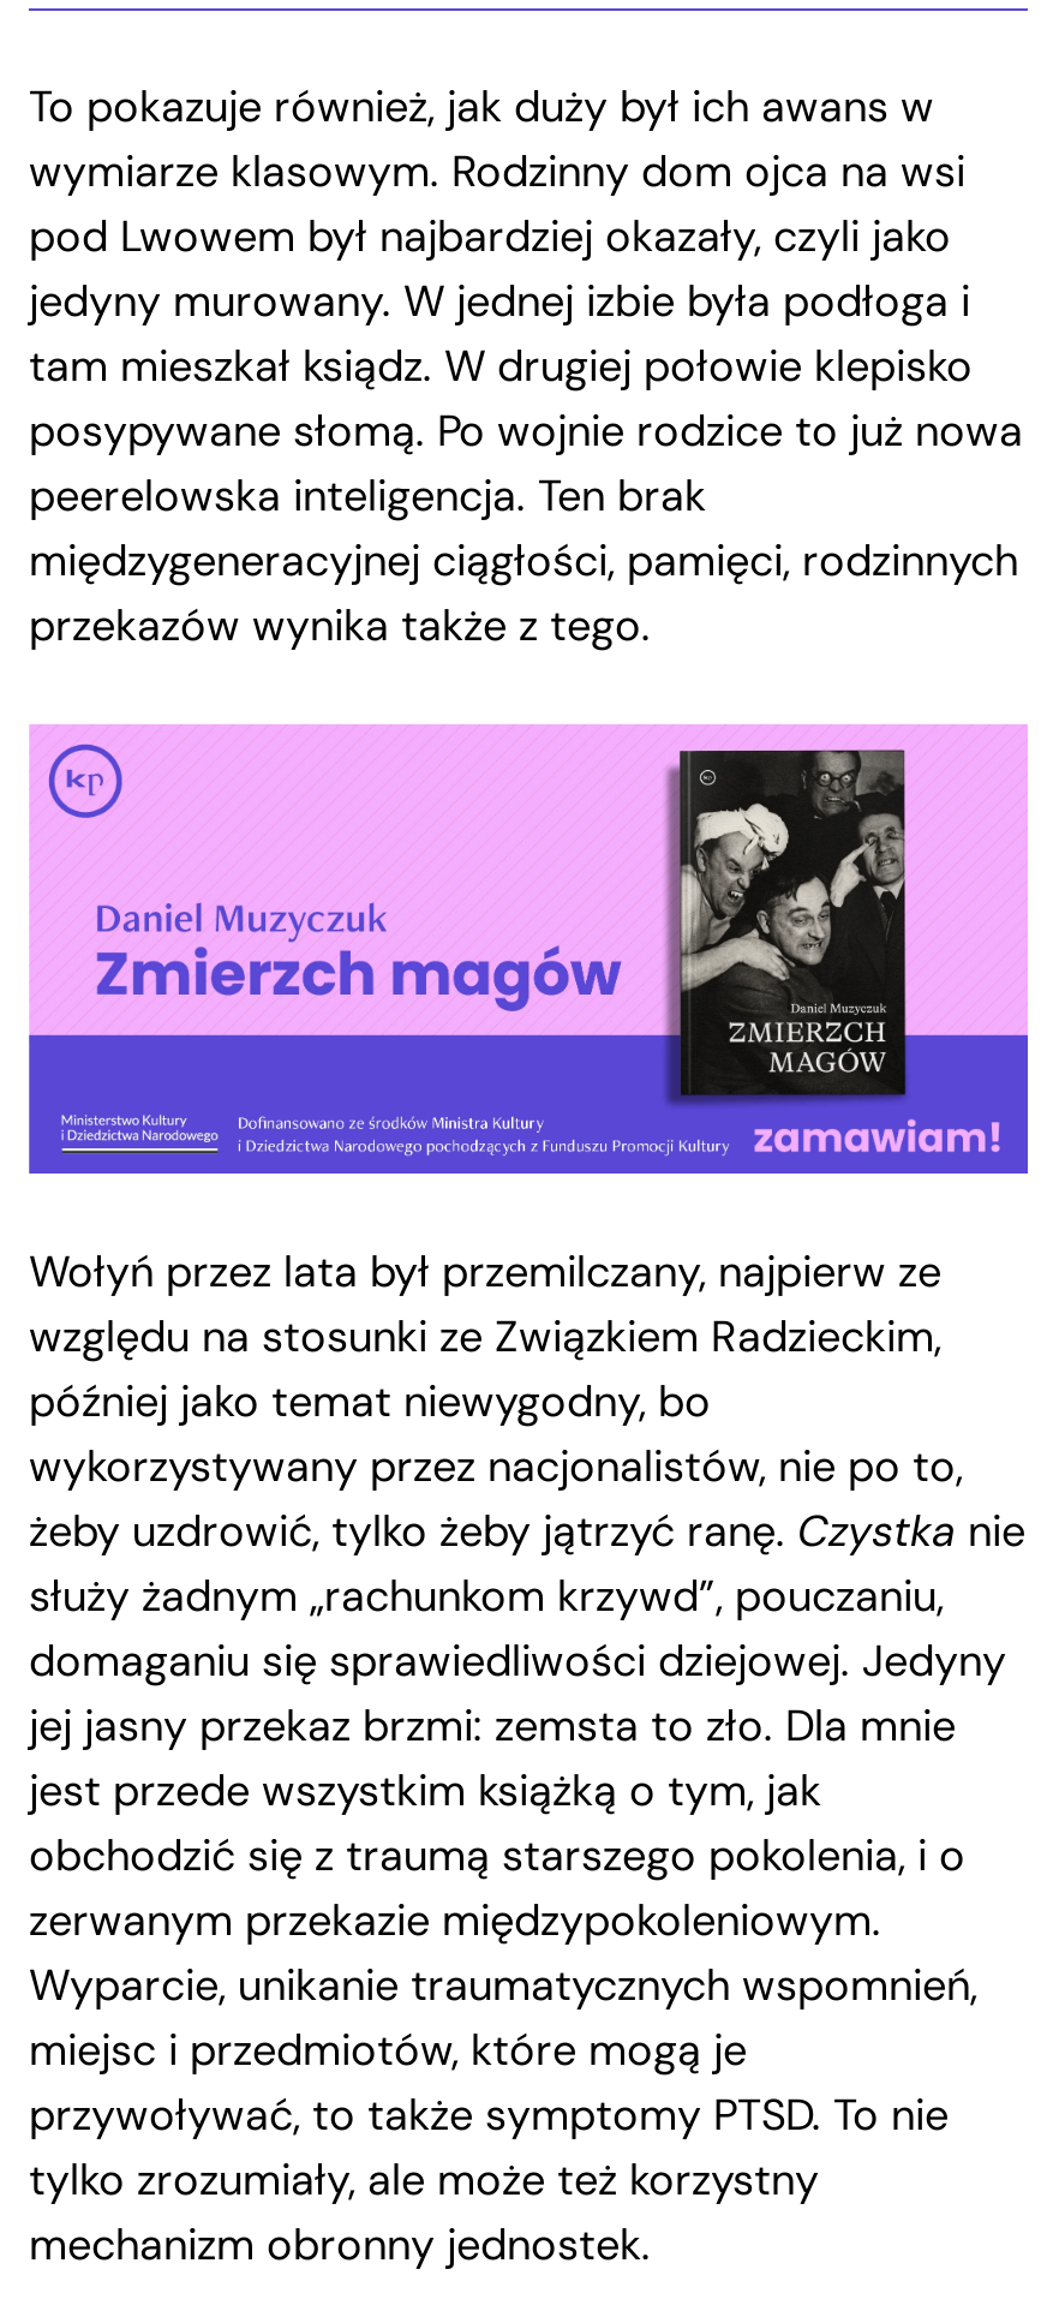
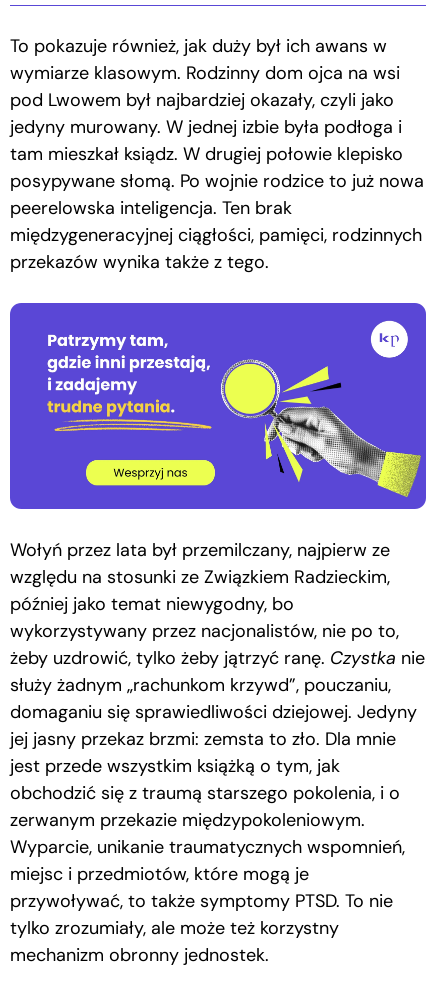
- [image]
+ [image]
